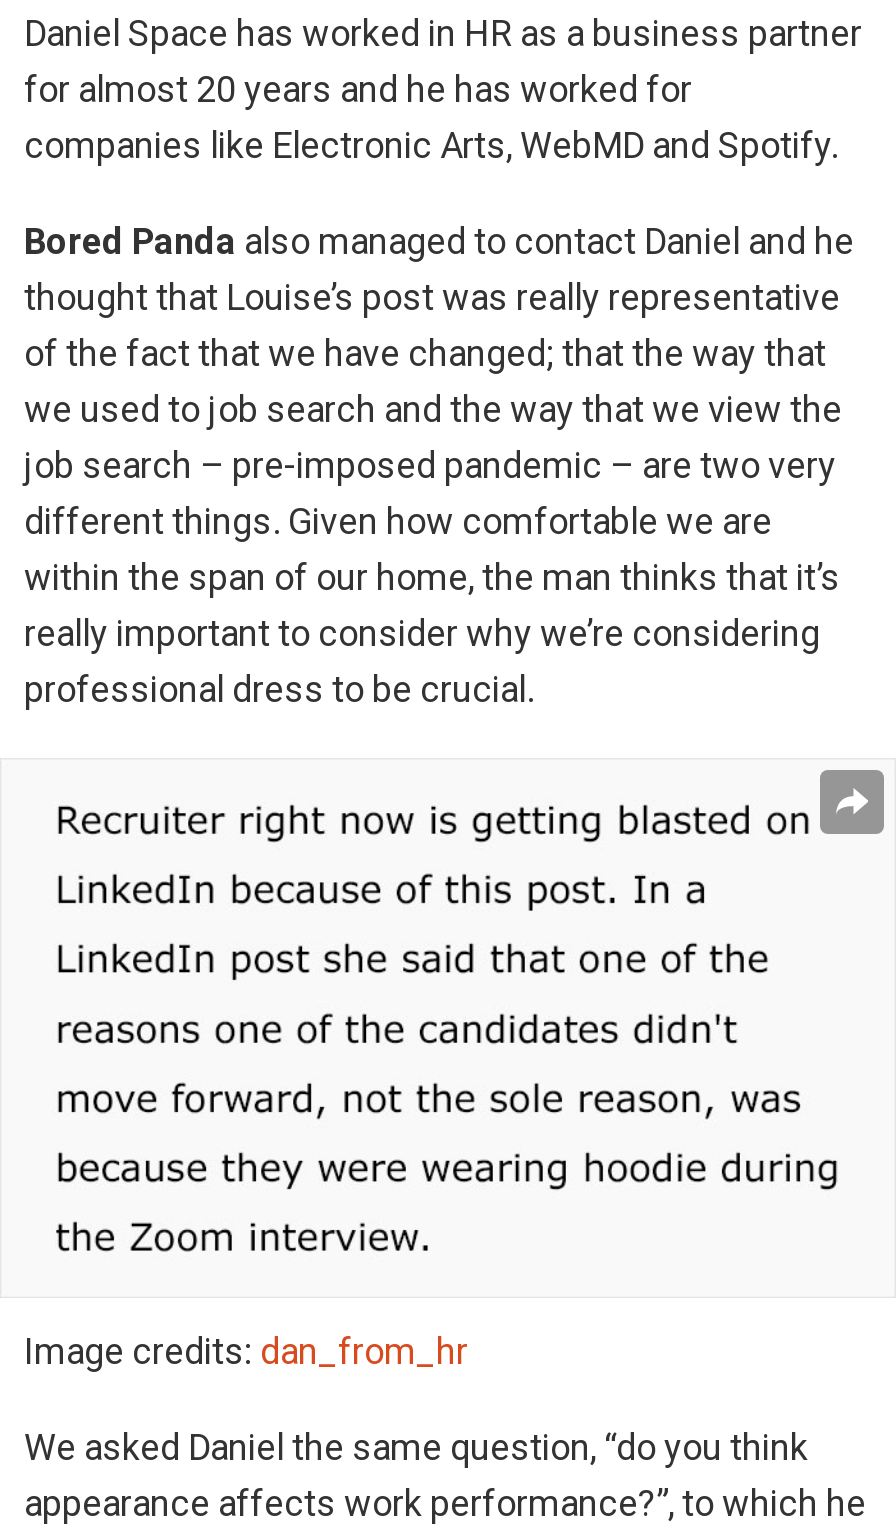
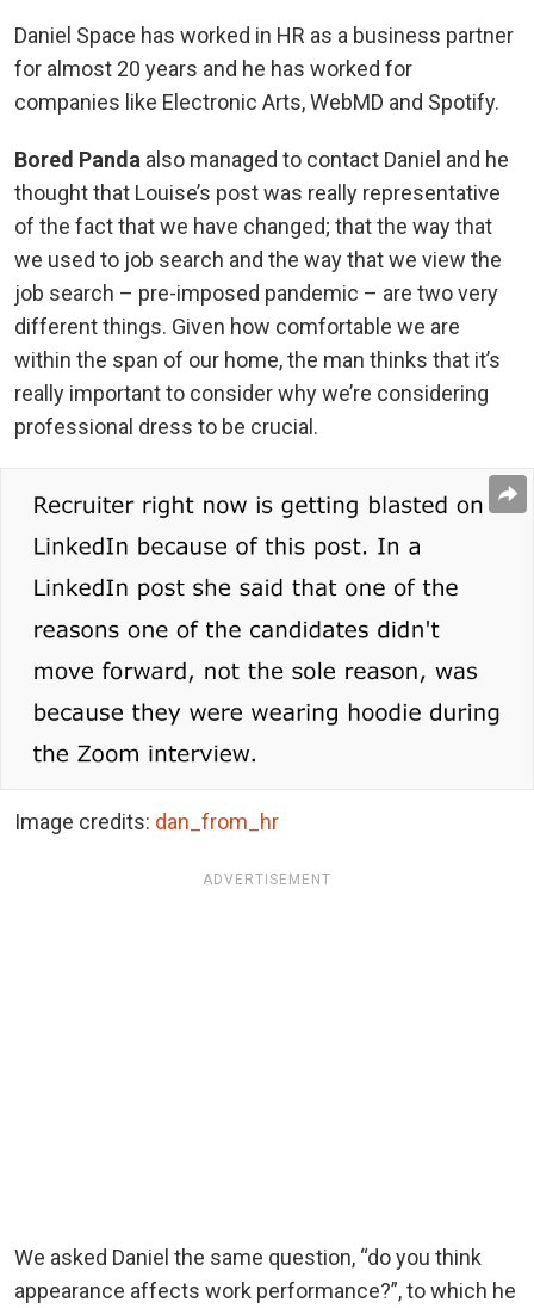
+ ADVERTISEMENT
